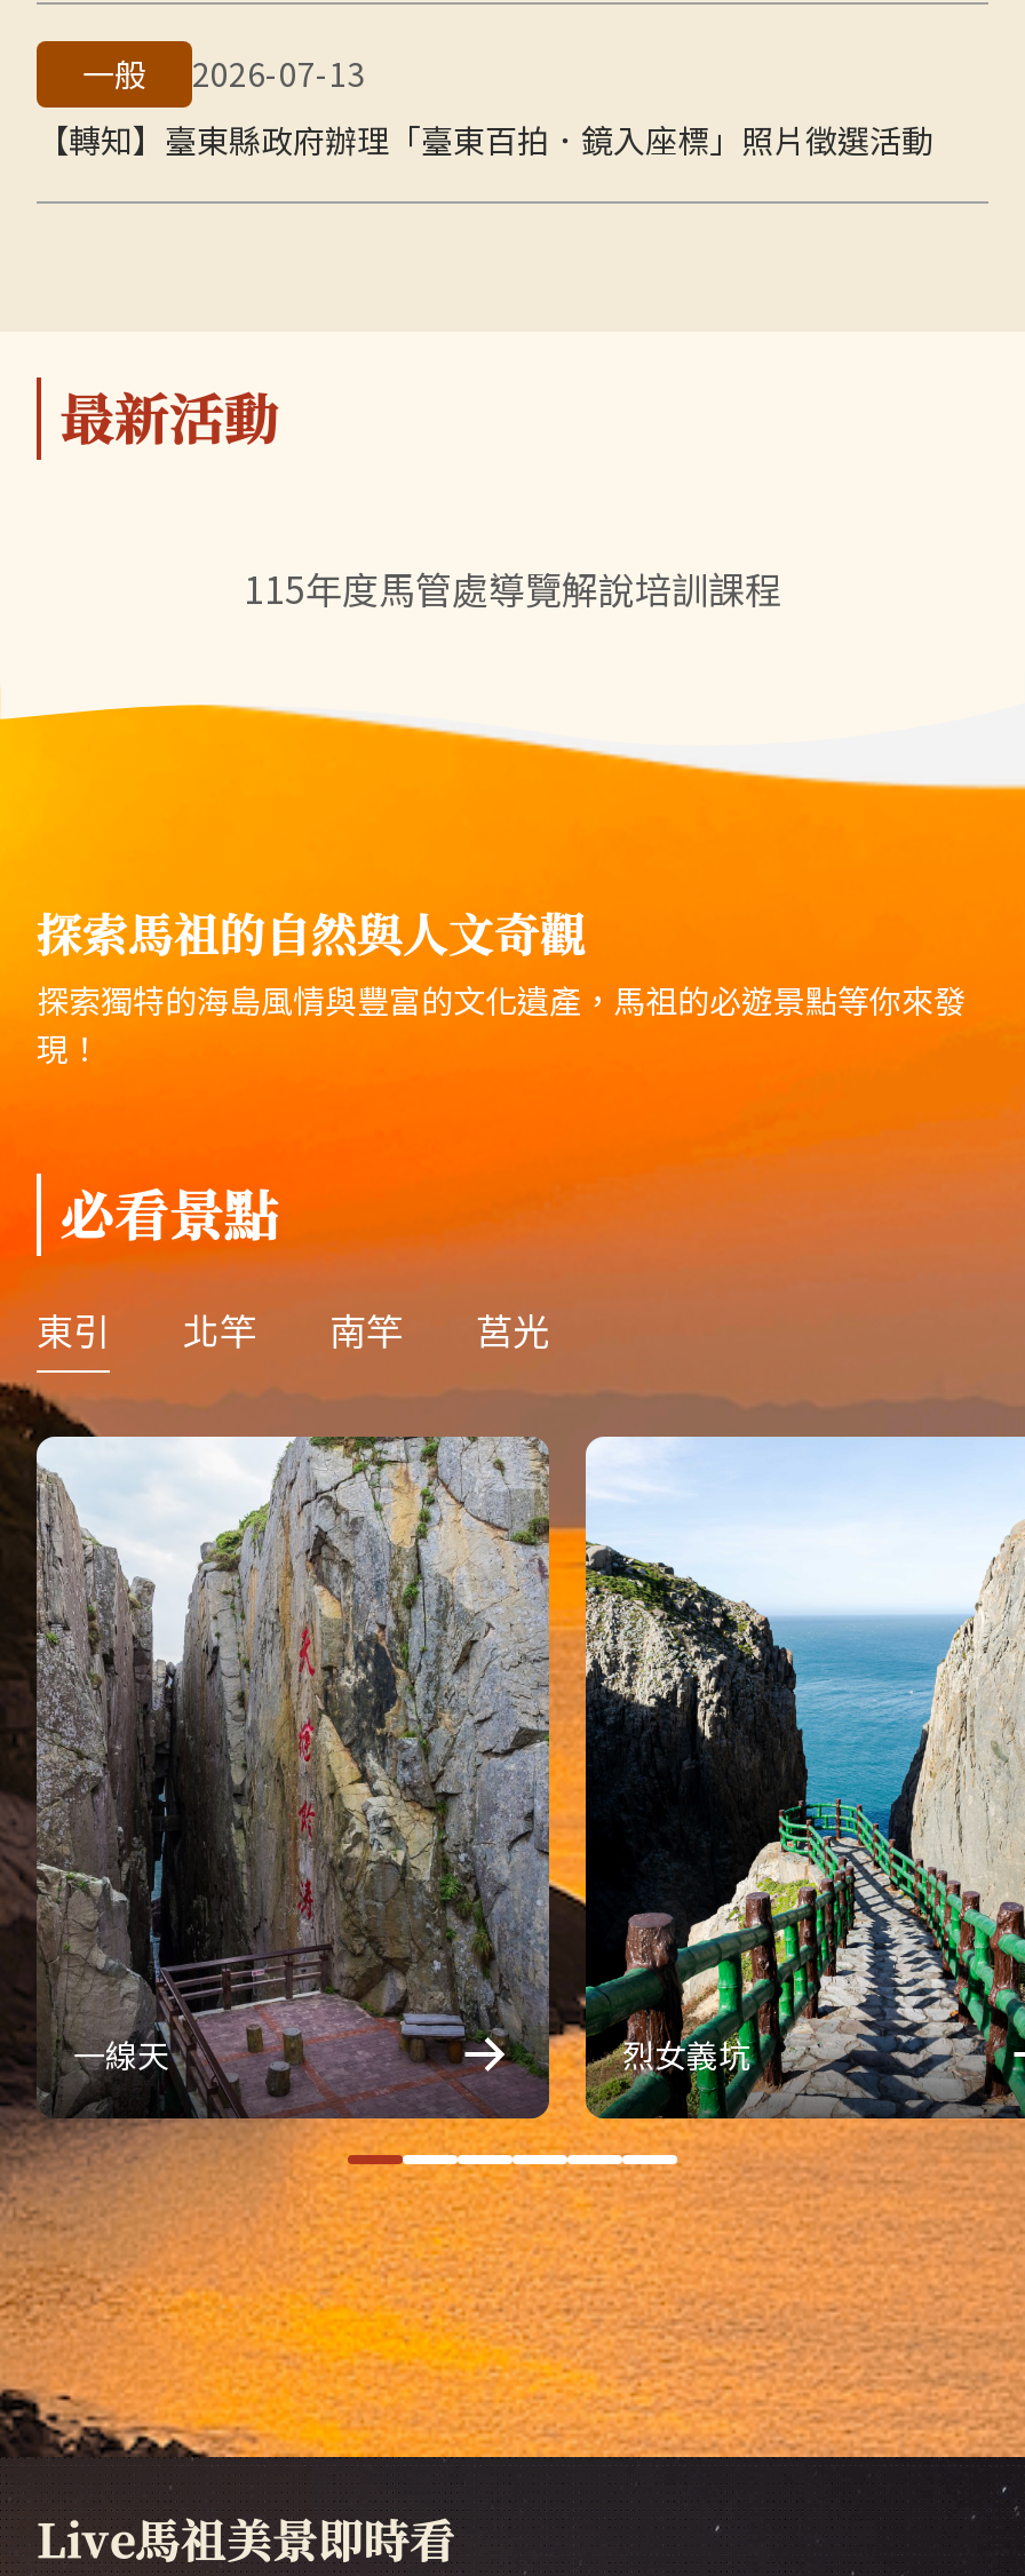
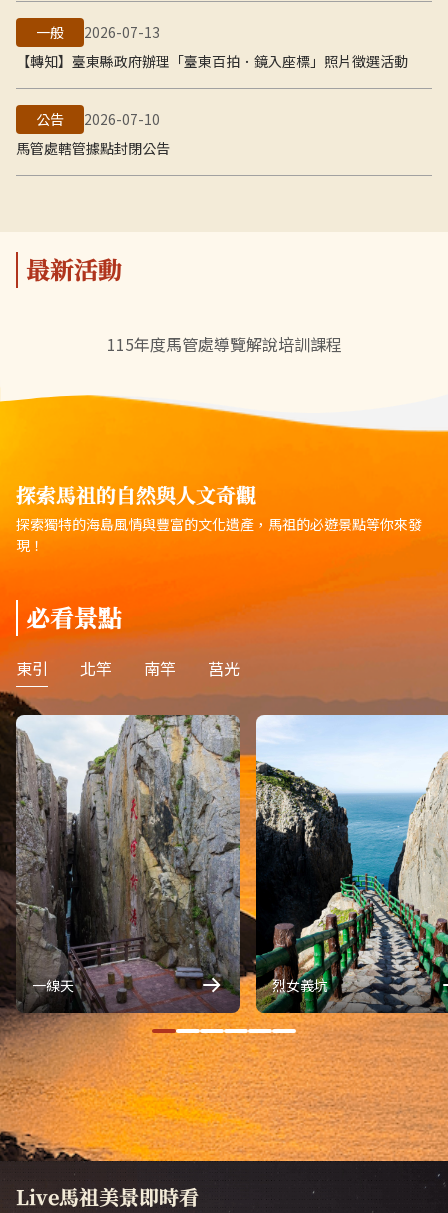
+ 公告
+ 2026-07-10
+ 馬管處轄管據點封閉公告
